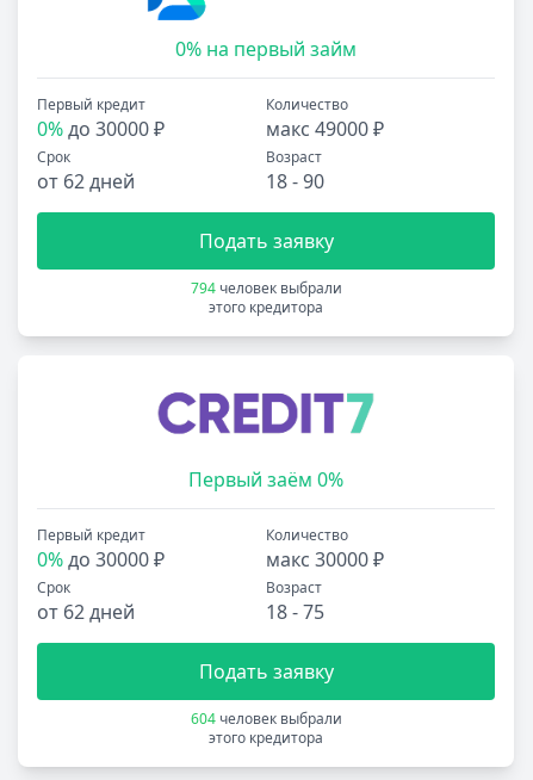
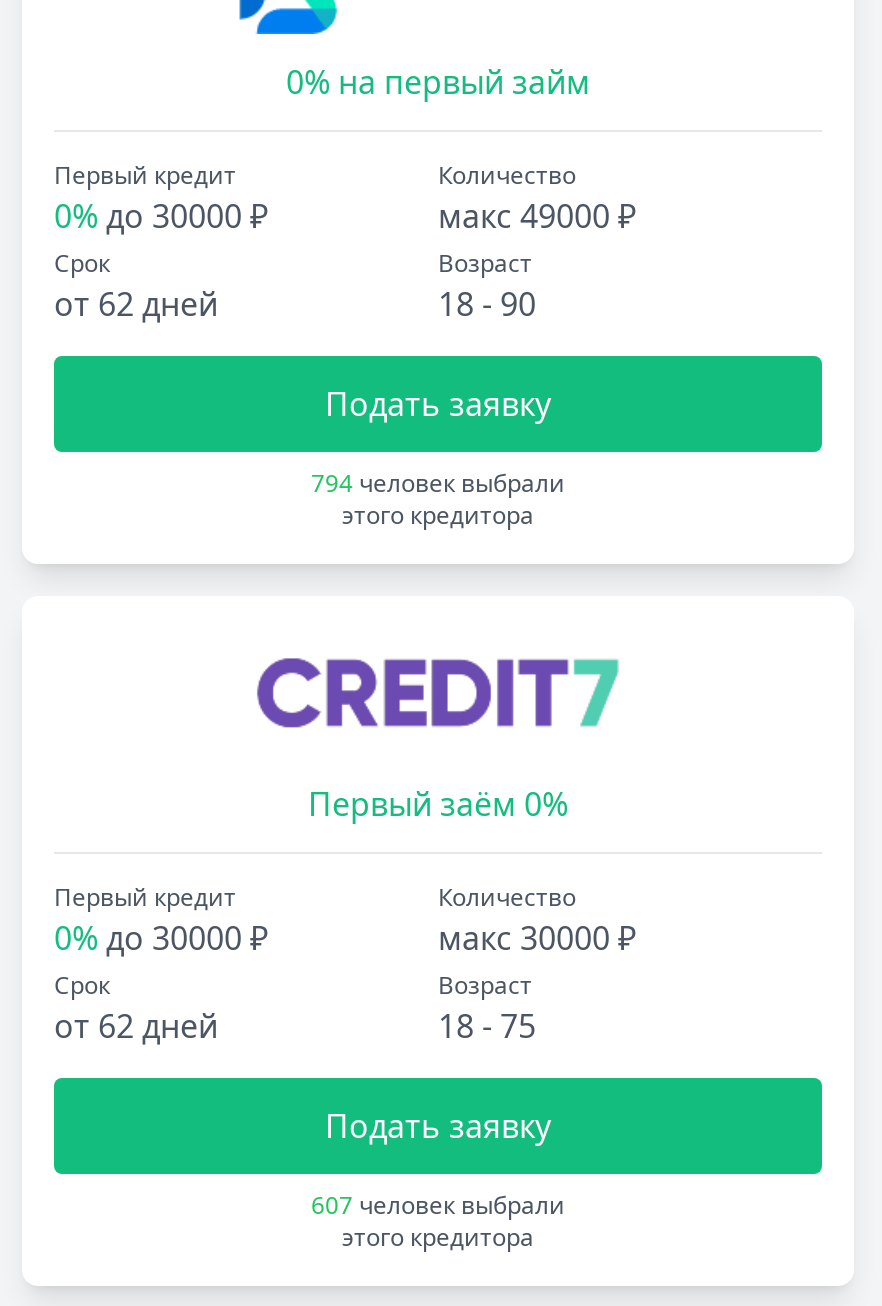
- 604 человек выбрали
+ 607 человек выбрали
